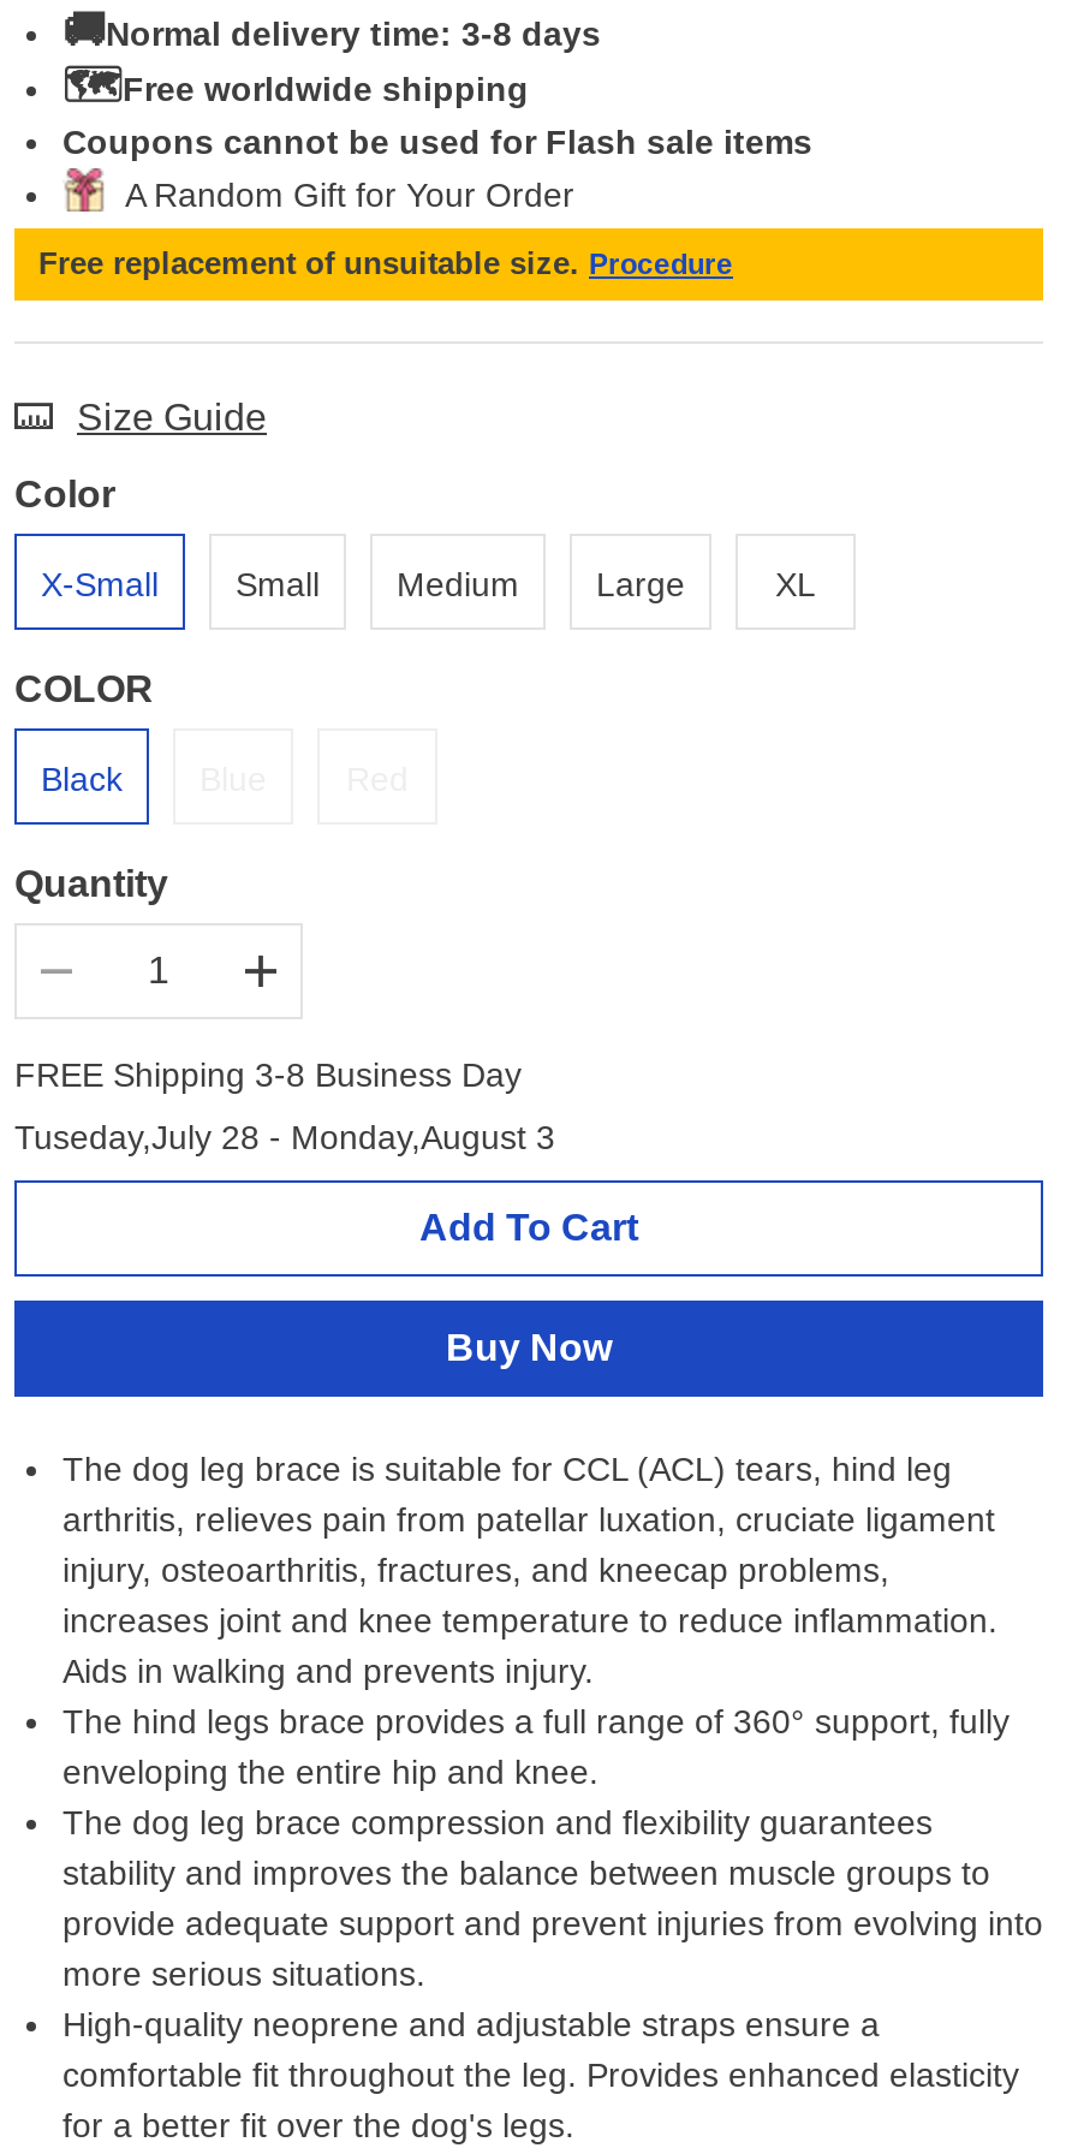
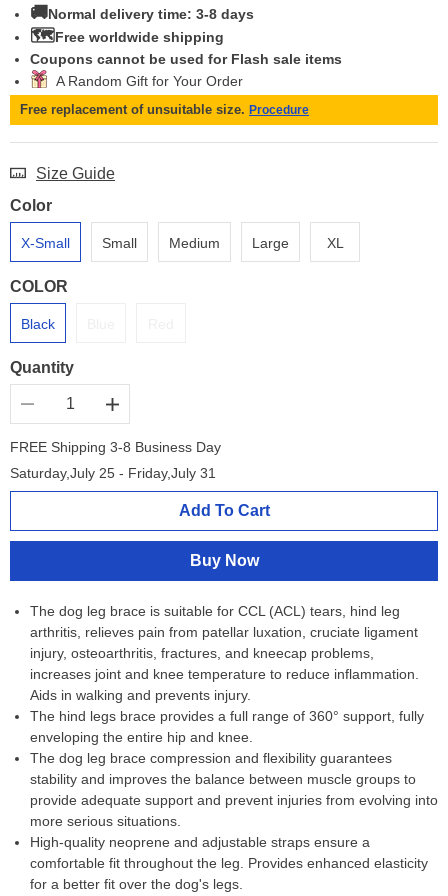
- Tuseday,July 28 - Monday,August 3
+ Saturday,July 25 - Friday,July 31
